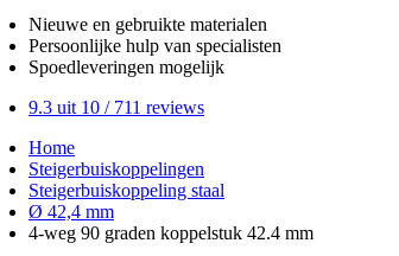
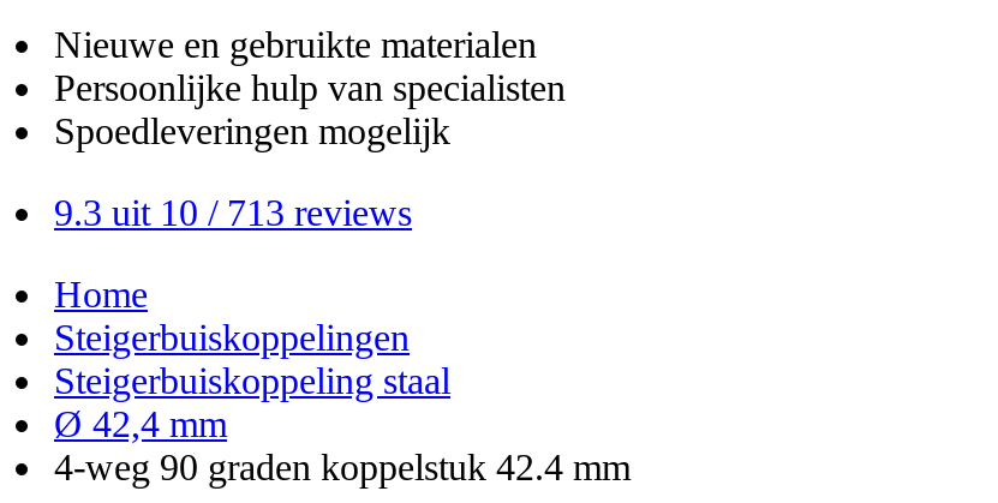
- 9.3 uit 10 / 711 reviews
+ 9.3 uit 10 / 713 reviews
